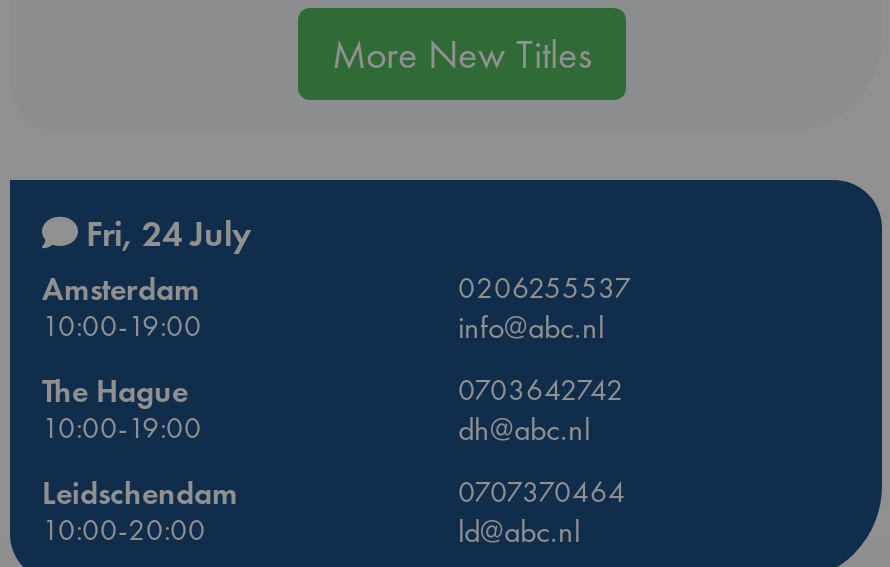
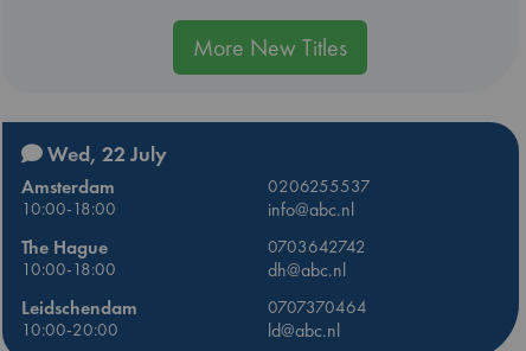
- Fri, 24 July
+ Wed, 22 July

- 10:00-19:00
+ 10:00-18:00

- 10:00-19:00
+ 10:00-18:00
